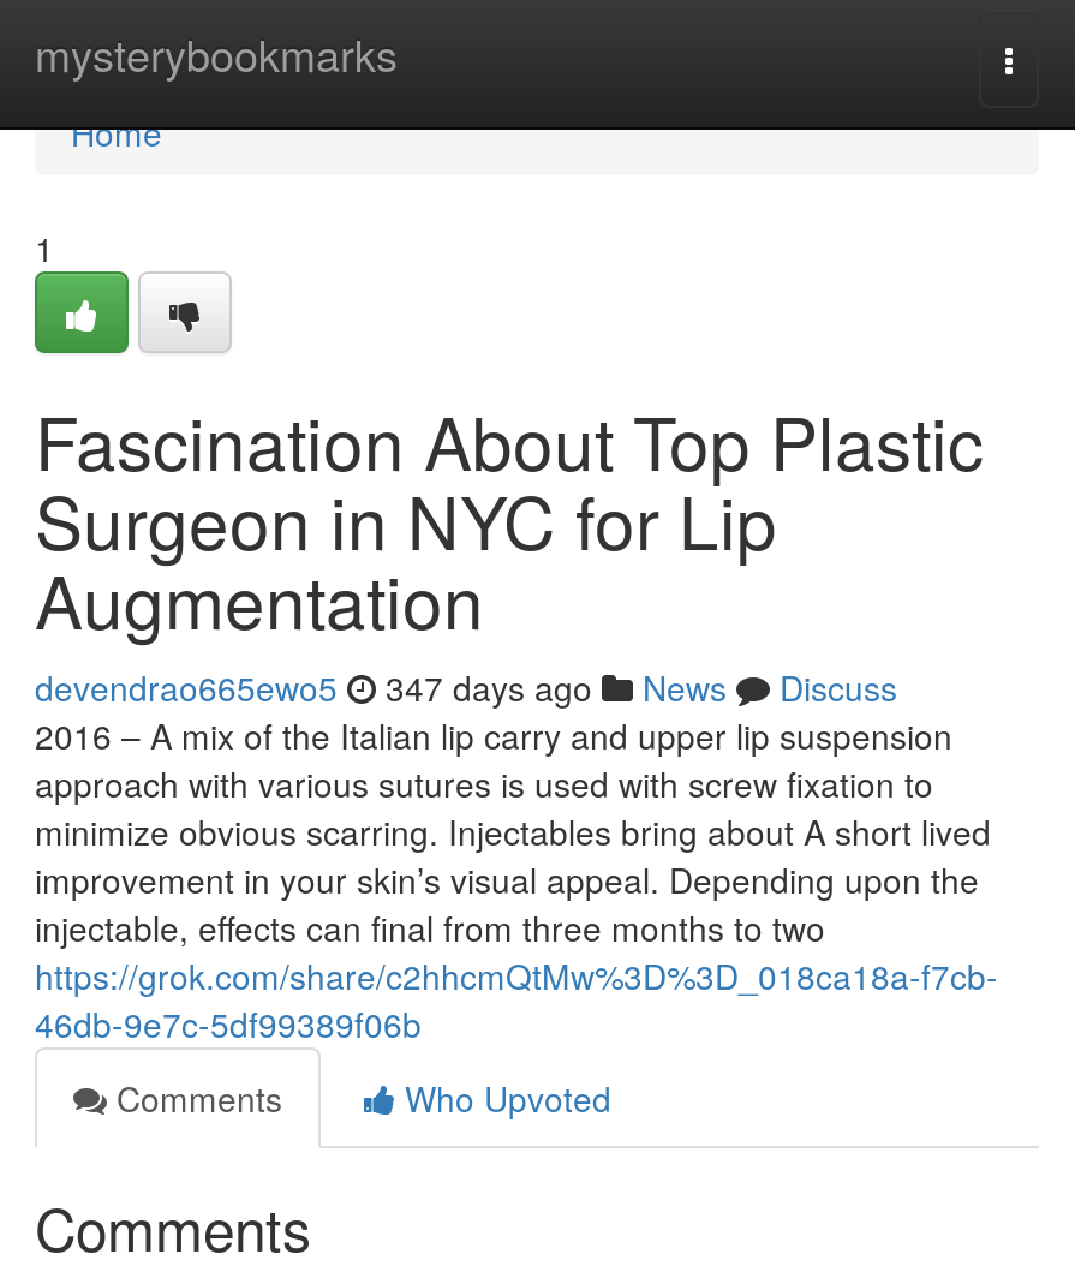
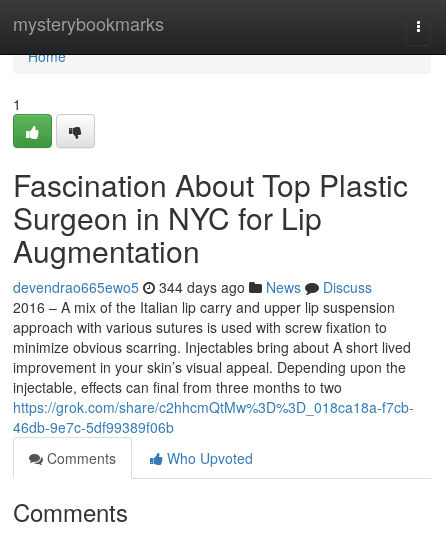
- devendrao665ewo5 347 days ago News Discuss
+ devendrao665ewo5 344 days ago News Discuss
